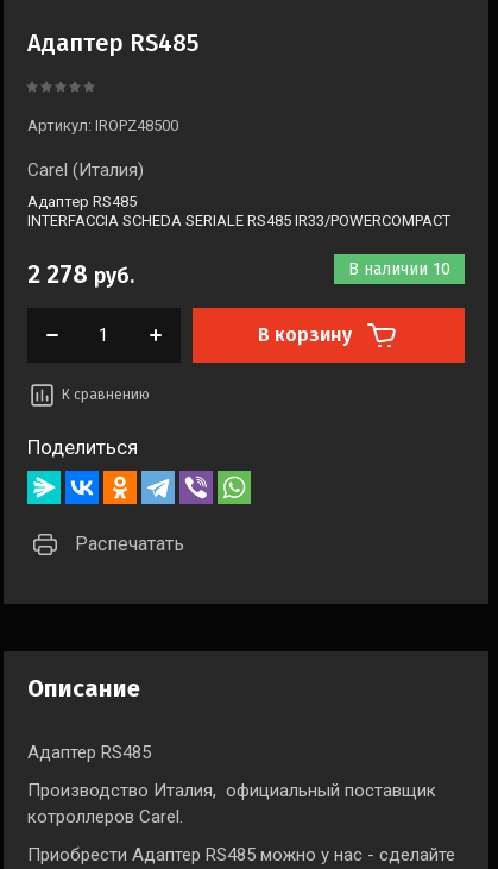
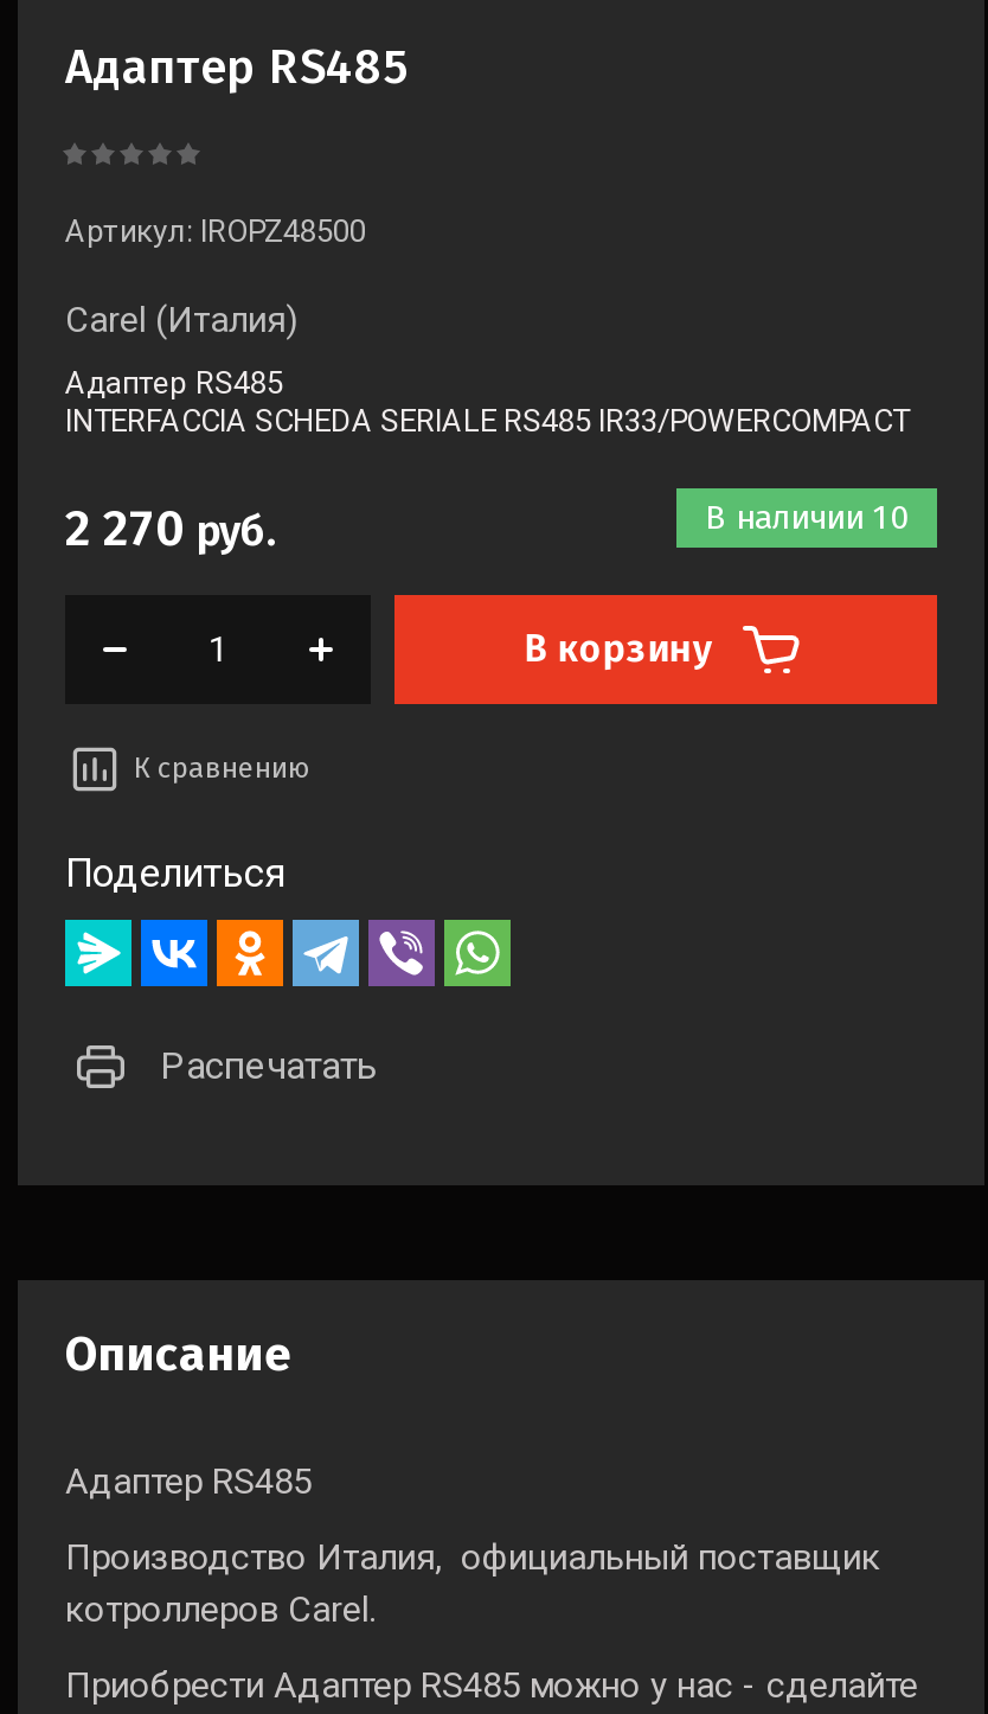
- 2 278 руб.
+ 2 270 руб.
